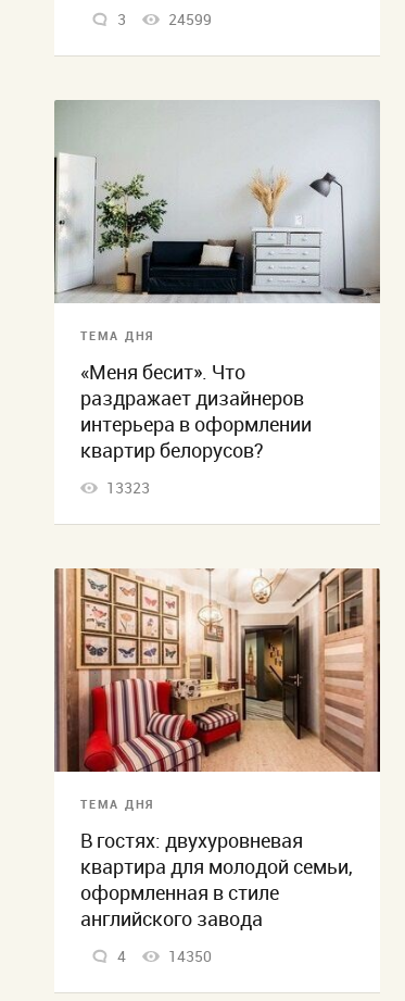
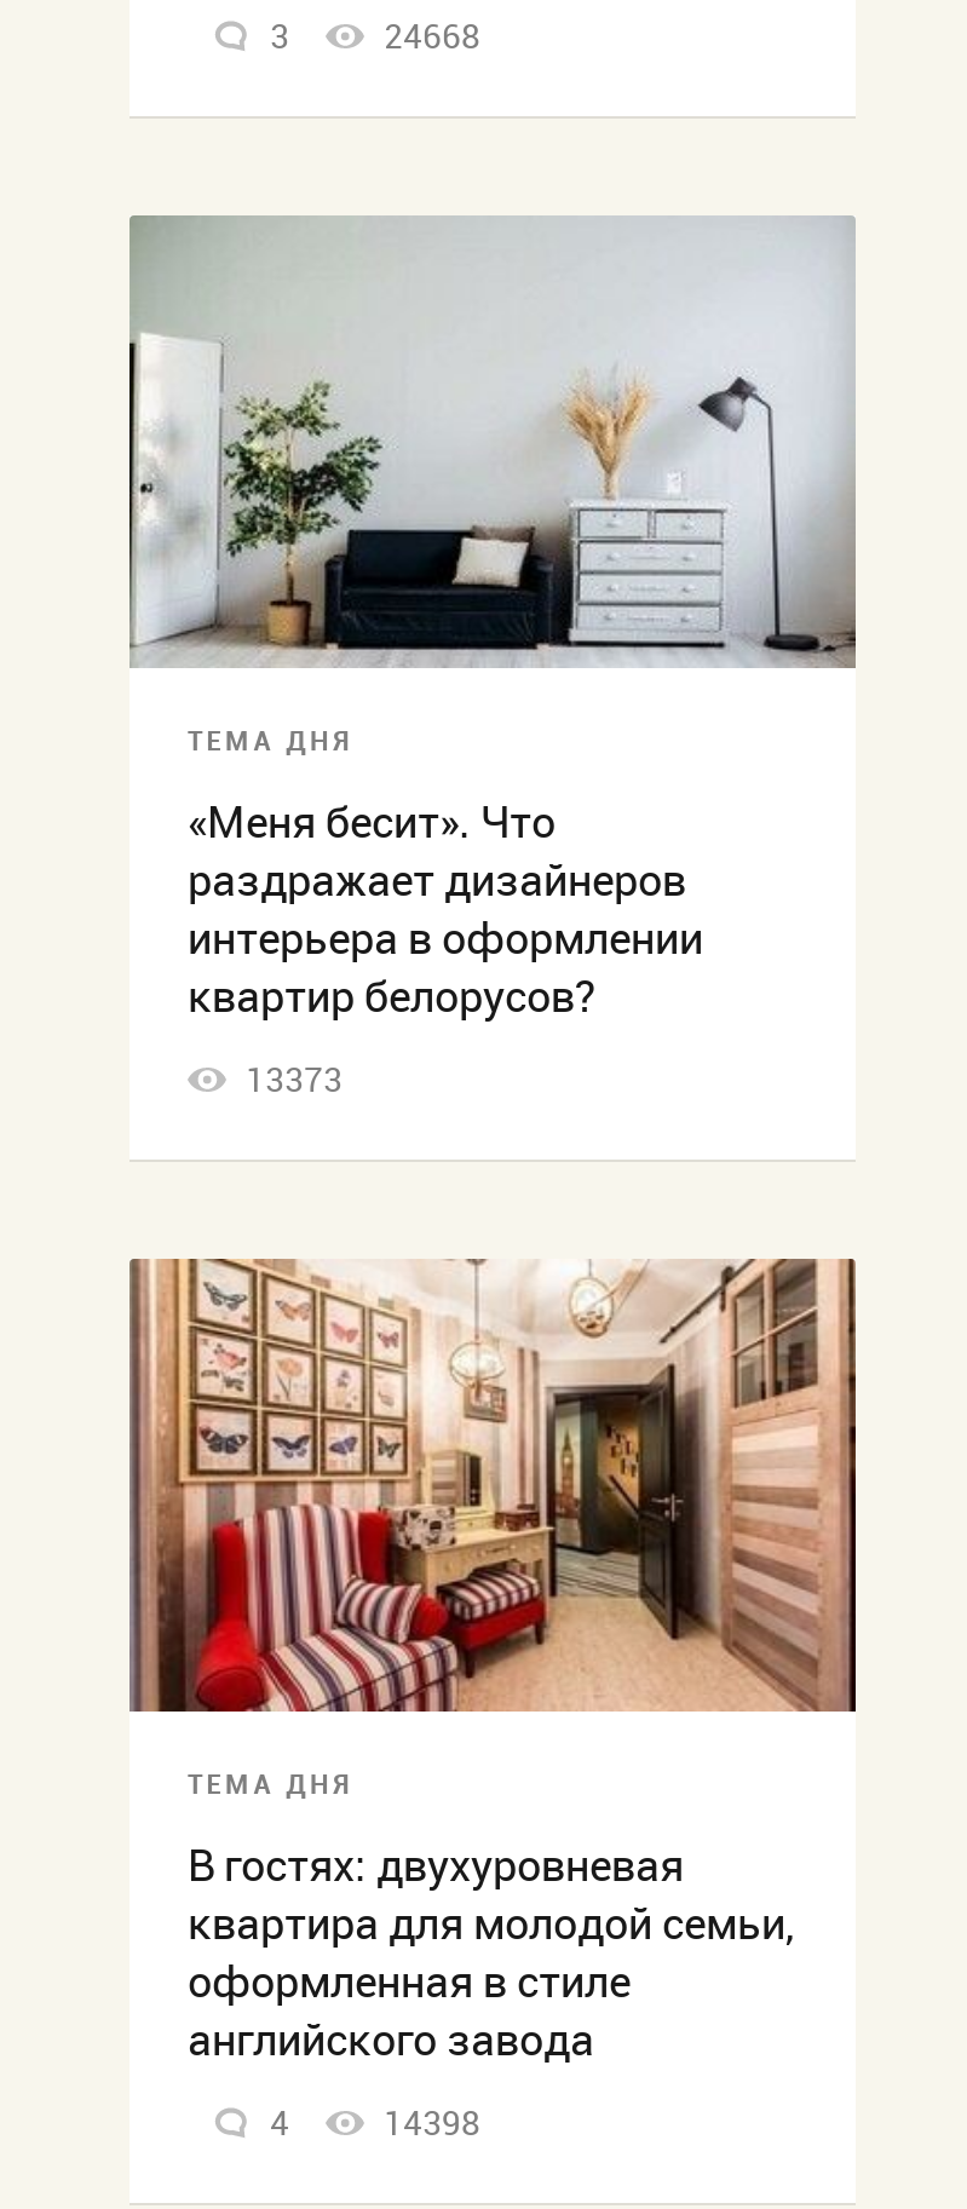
- 24599
+ 24668

- 13323
+ 13373

- 14350
+ 14398
